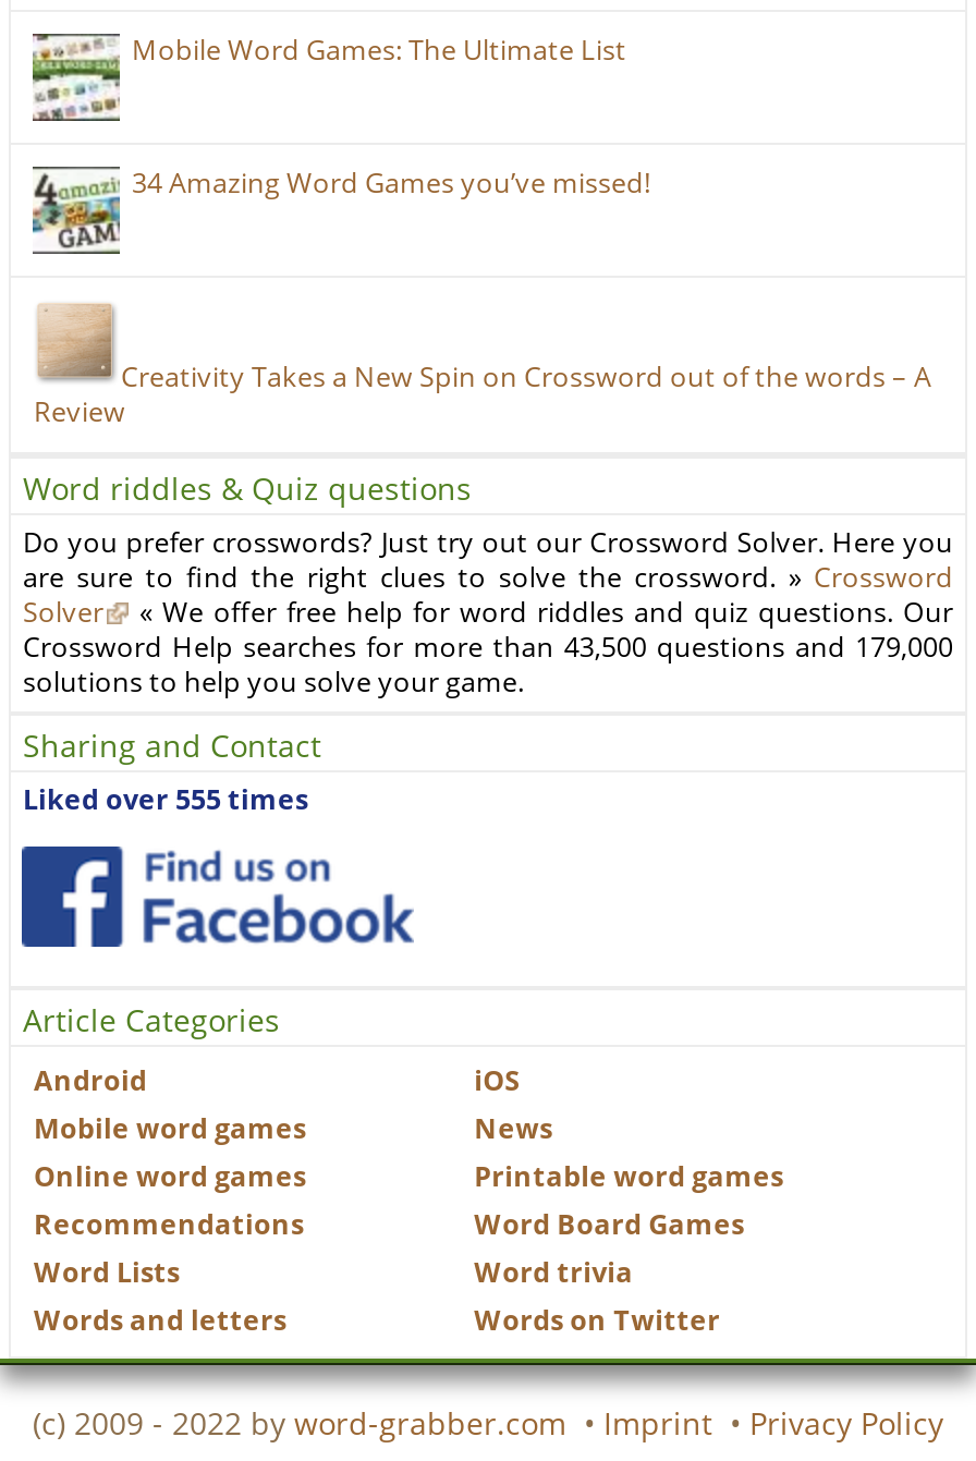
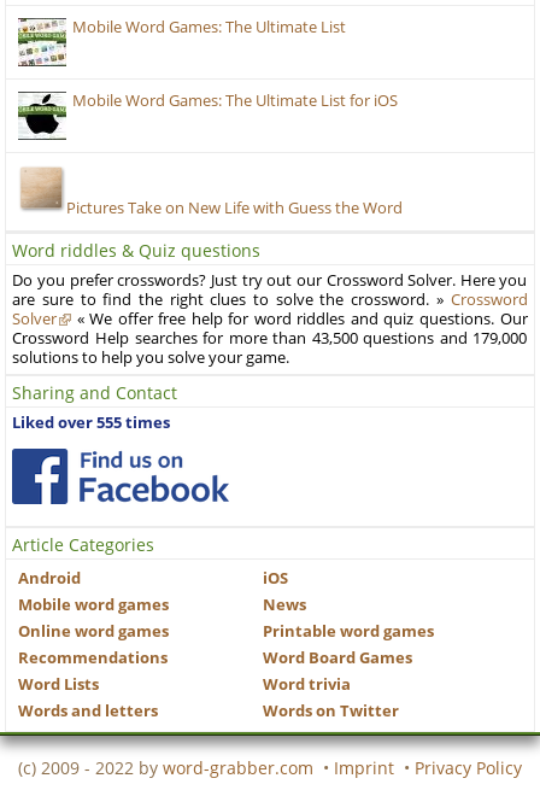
- [image]
- 34 Amazing Word Games you’ve missed!
+ [image]
+ Mobile Word Games: The Ultimate List for iOS

- Creativity Takes a New Spin on Crossword out of the words – A
- Review
+ Pictures Take on New Life with Guess the Word
